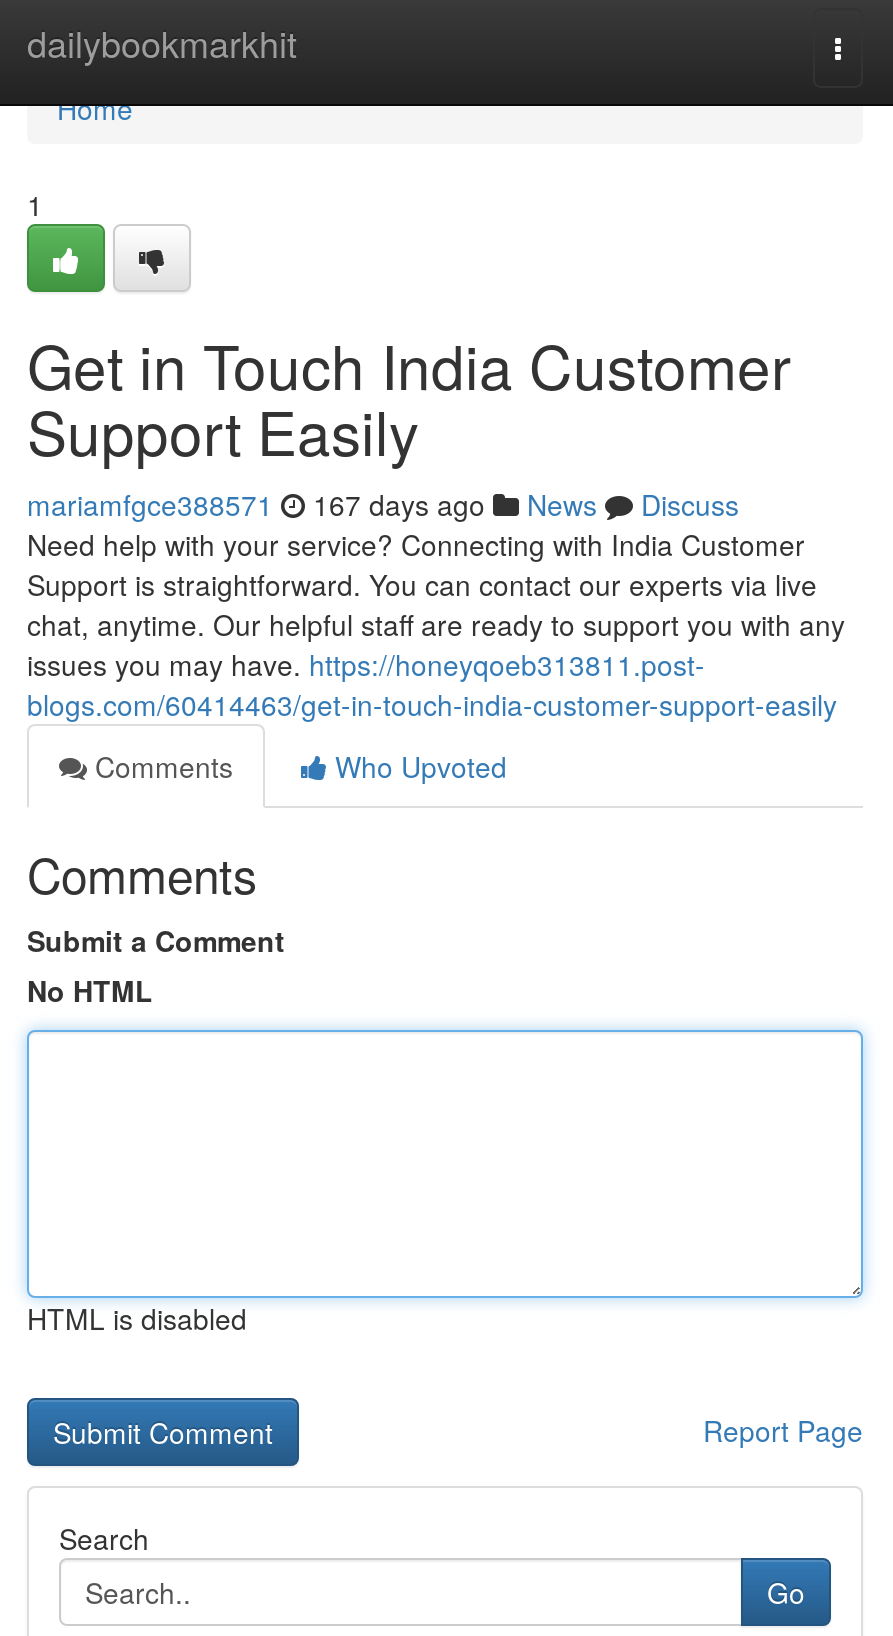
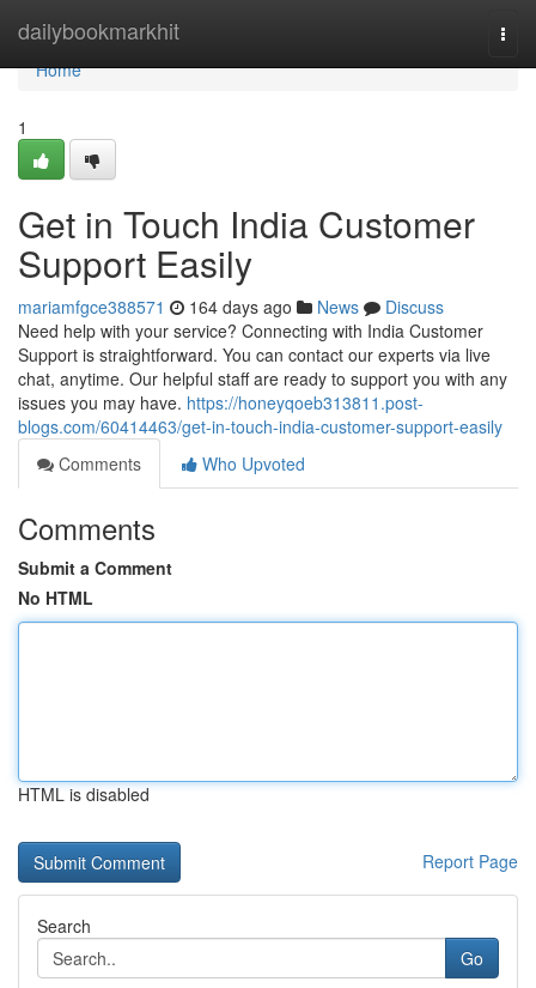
- mariamfgce388571 167 days ago News Discuss
+ mariamfgce388571 164 days ago News Discuss
